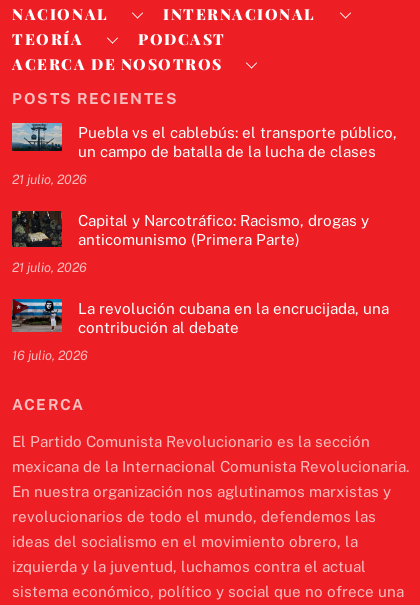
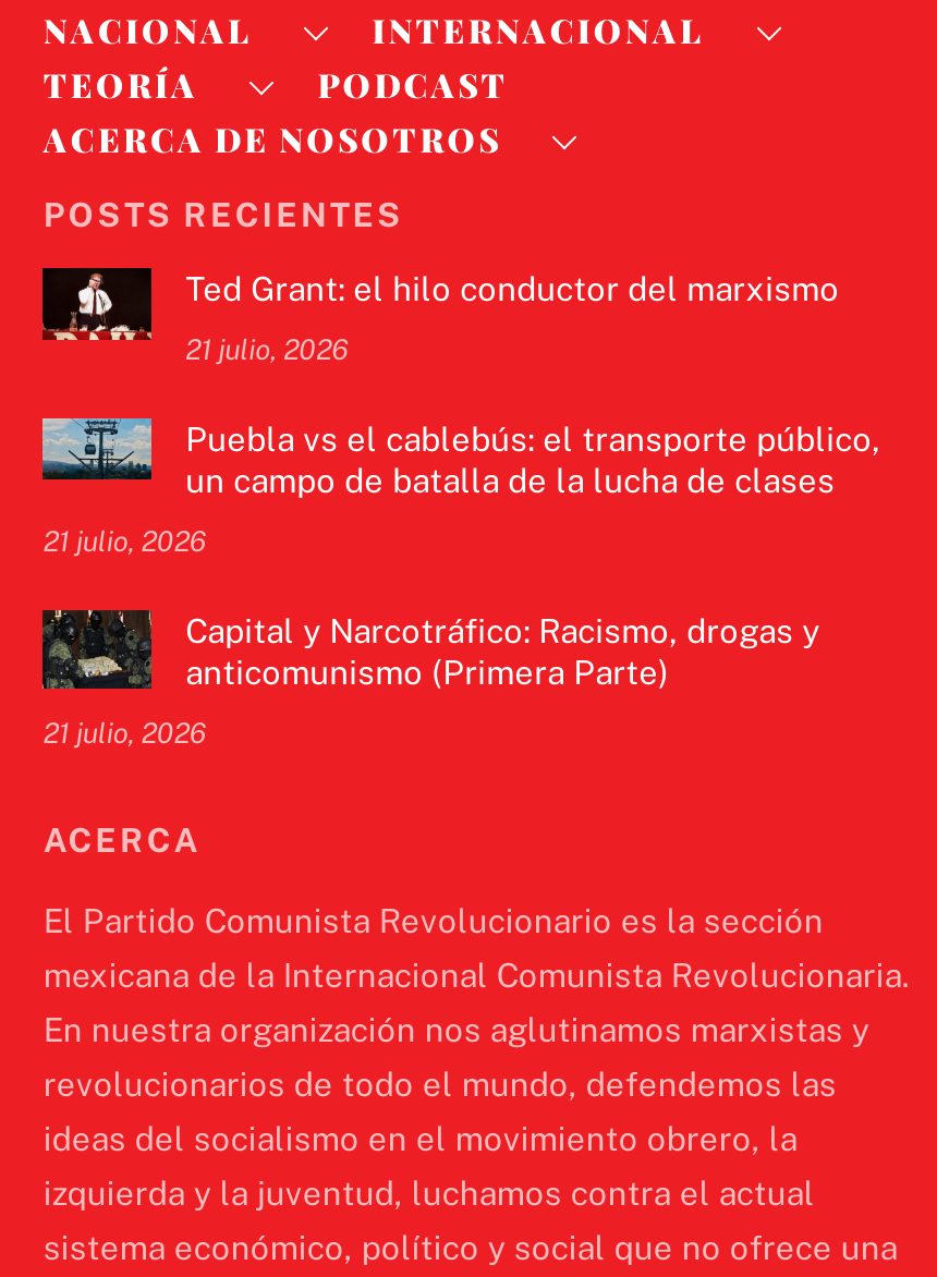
+ [image]
+ Ted Grant: el hilo conductor del marxismo
+ 21 julio, 2026

moved down: [image] | Puebla vs el cablebús: el transporte público, | un campo de batalla de la lucha de clases | 21 julio, 2026 | Capital y Narcotráfico: Racismo, drogas y | anticomunismo (Primera Parte) | 21 julio, 2026

- [image]
- La revolución cubana en la encrucijada, una
- contribución al debate
- 16 julio, 2026
